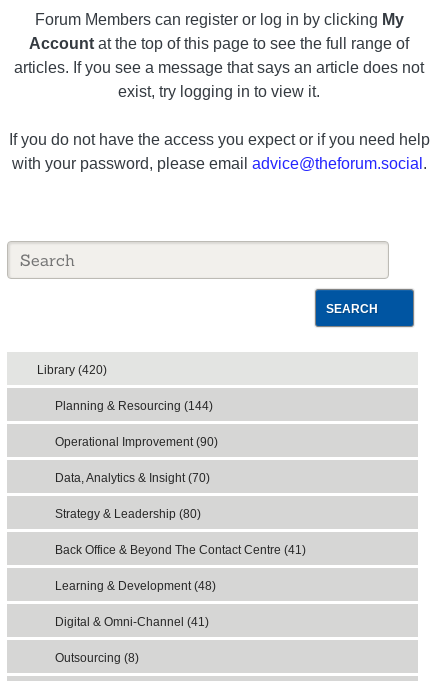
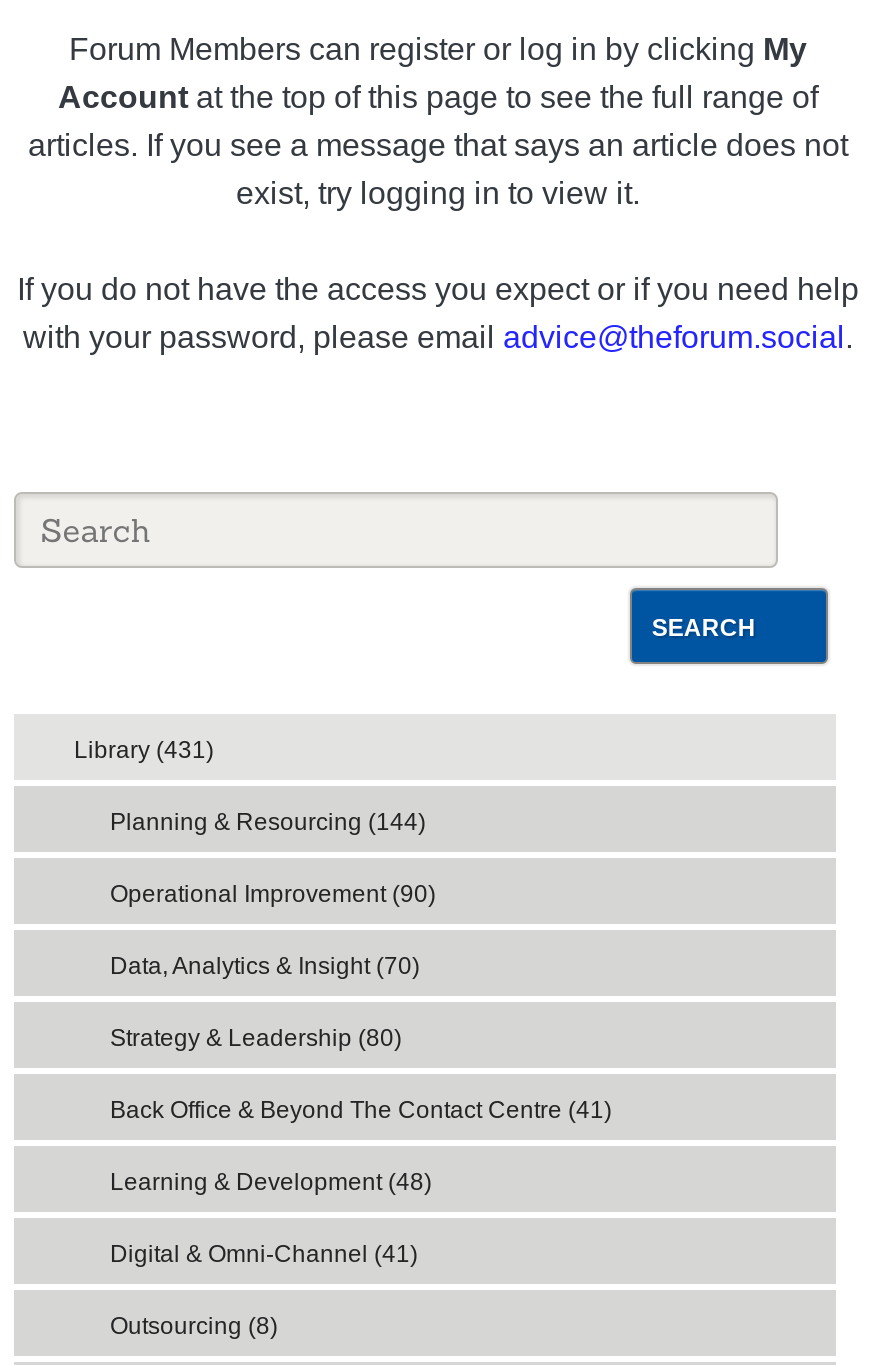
- Library (420)
+ Library (431)
